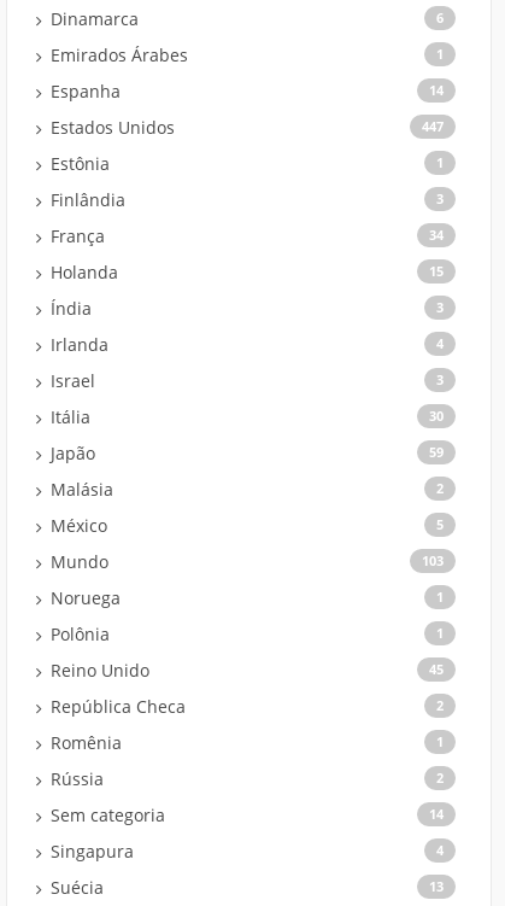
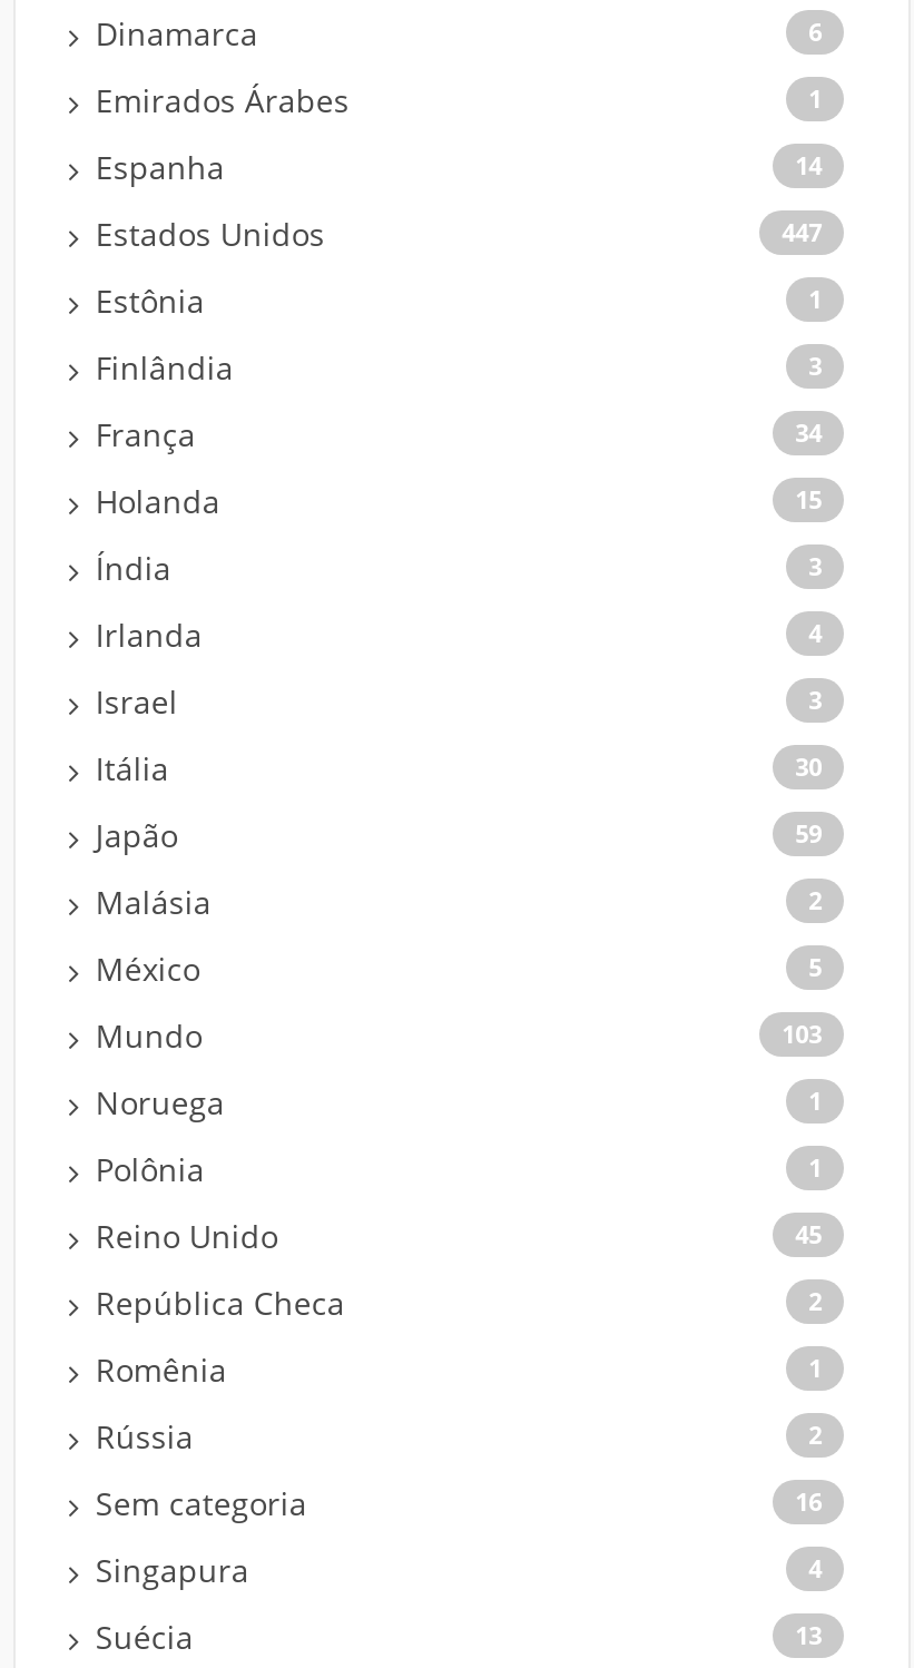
- 14
+ 16
